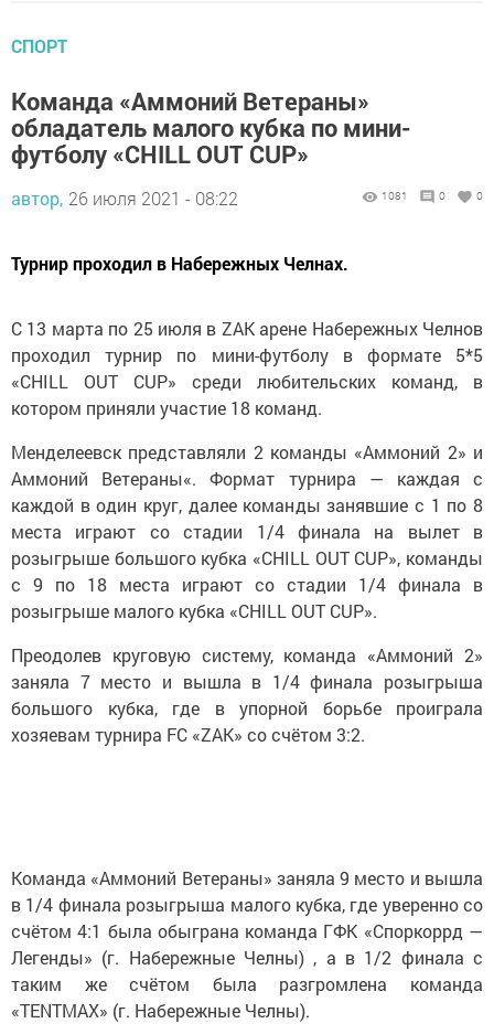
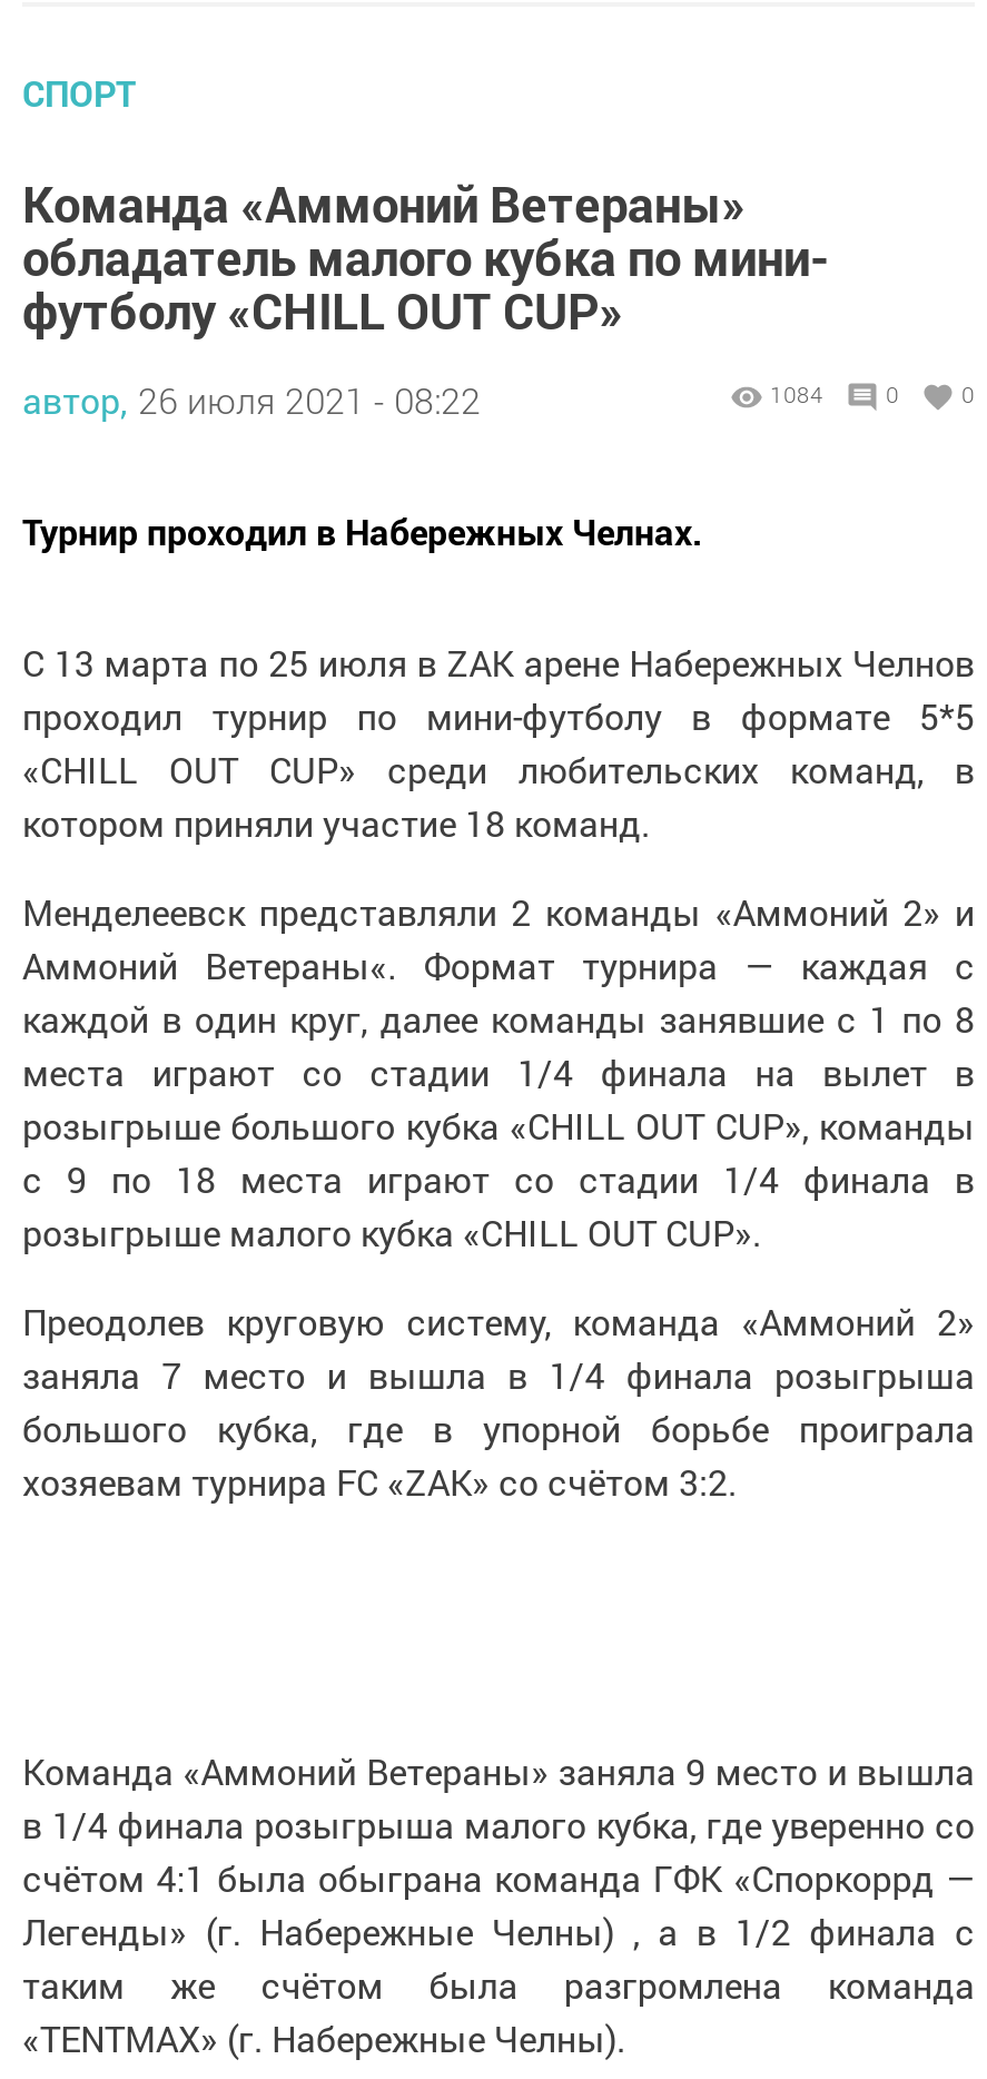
- 1081
+ 1084
